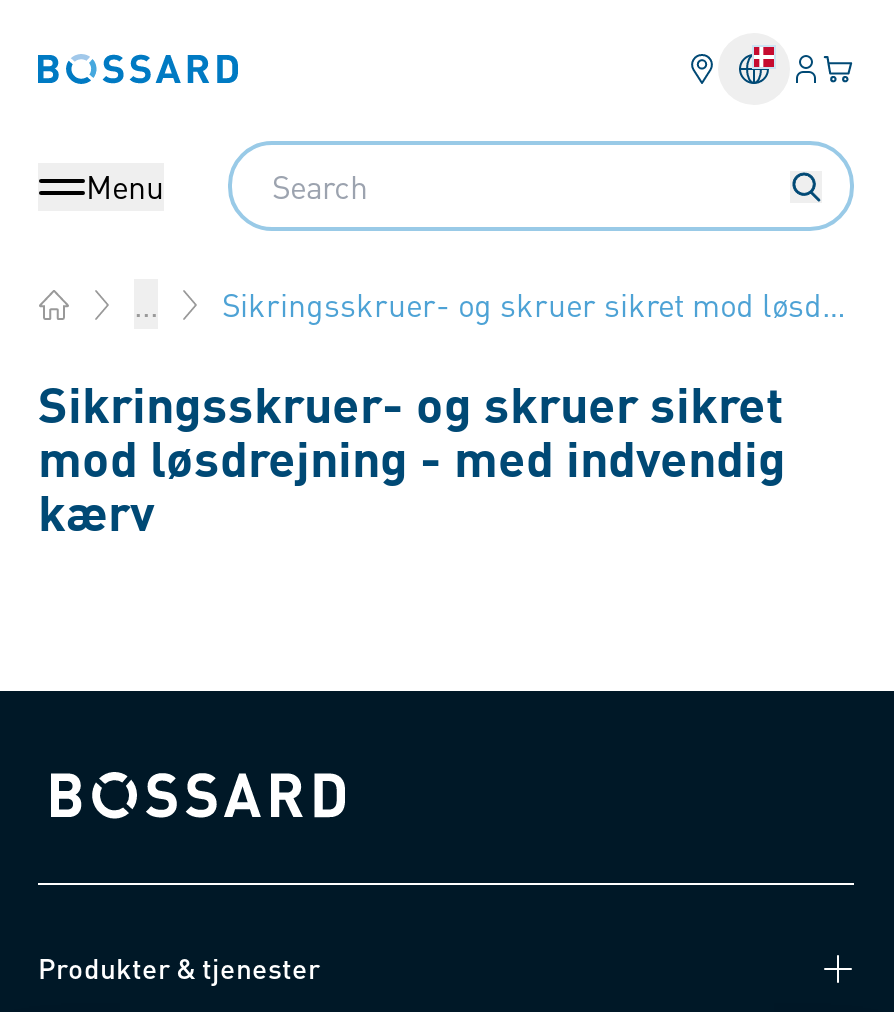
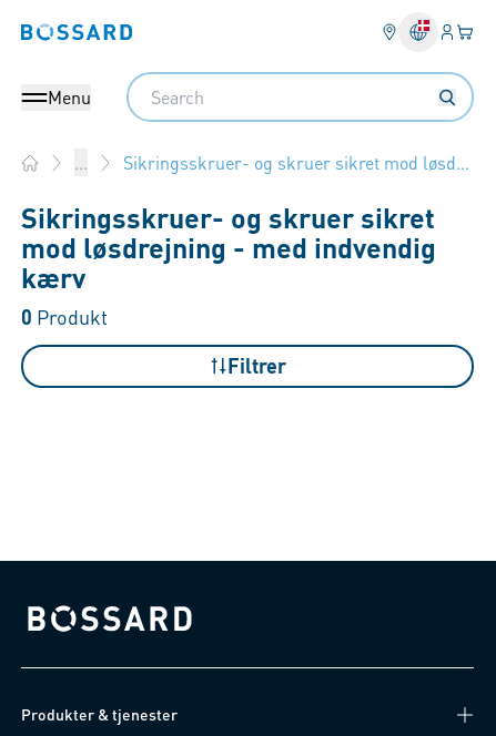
+ 0 Produkt
+ Filtrer
